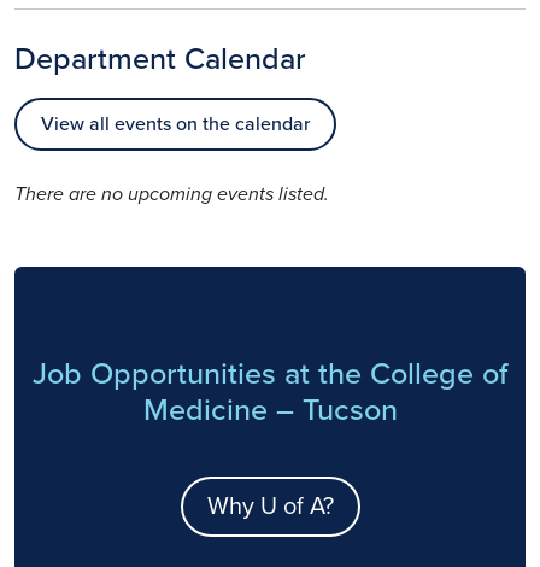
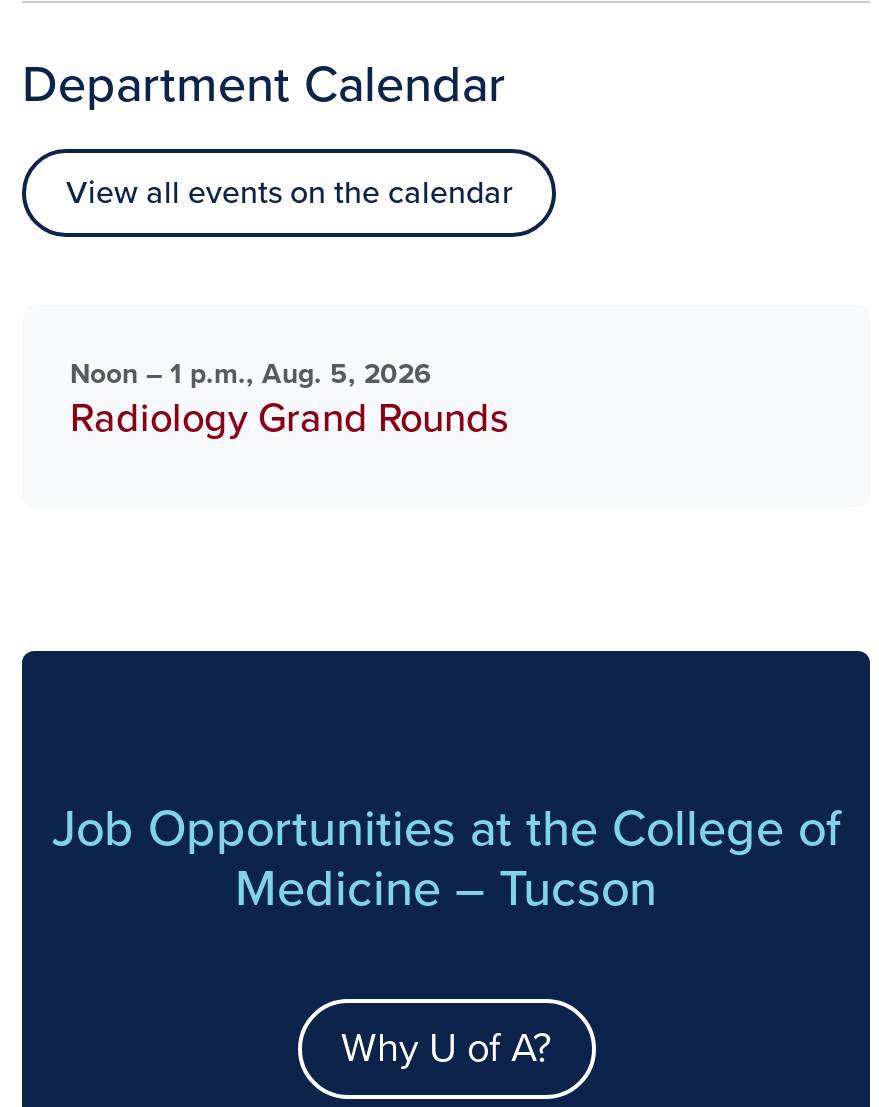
- There are no upcoming events listed.
+ Noon – 1 p.m., Aug. 5, 2026
+ Radiology Grand Rounds
